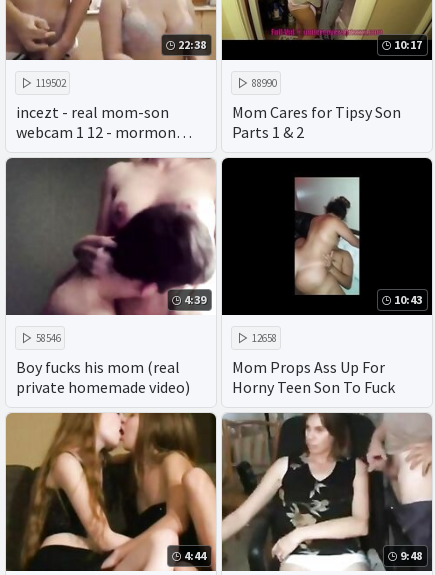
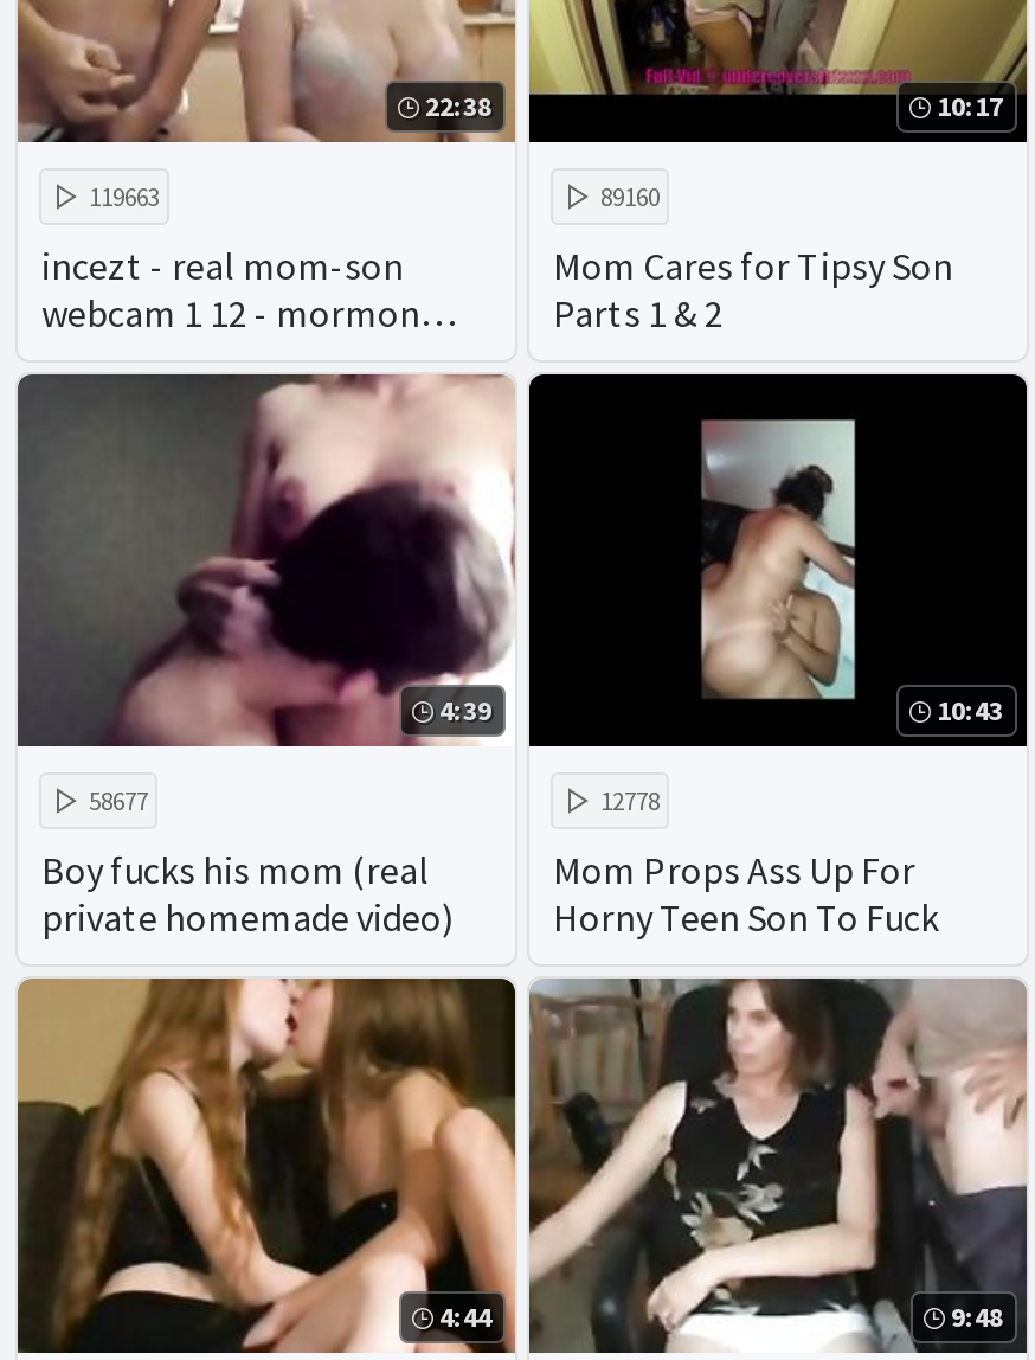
- 119502
+ 119663

- 88990
+ 89160

- 58546
+ 58677

- 12658
+ 12778
